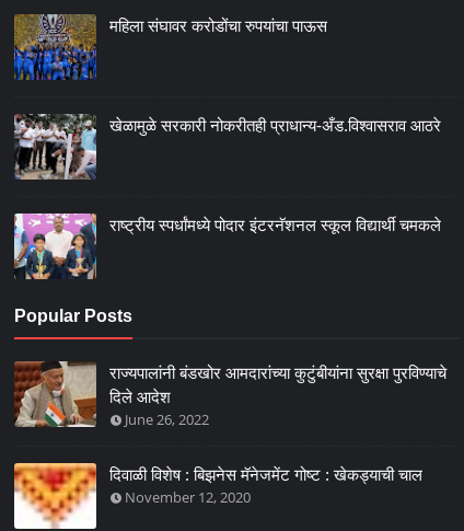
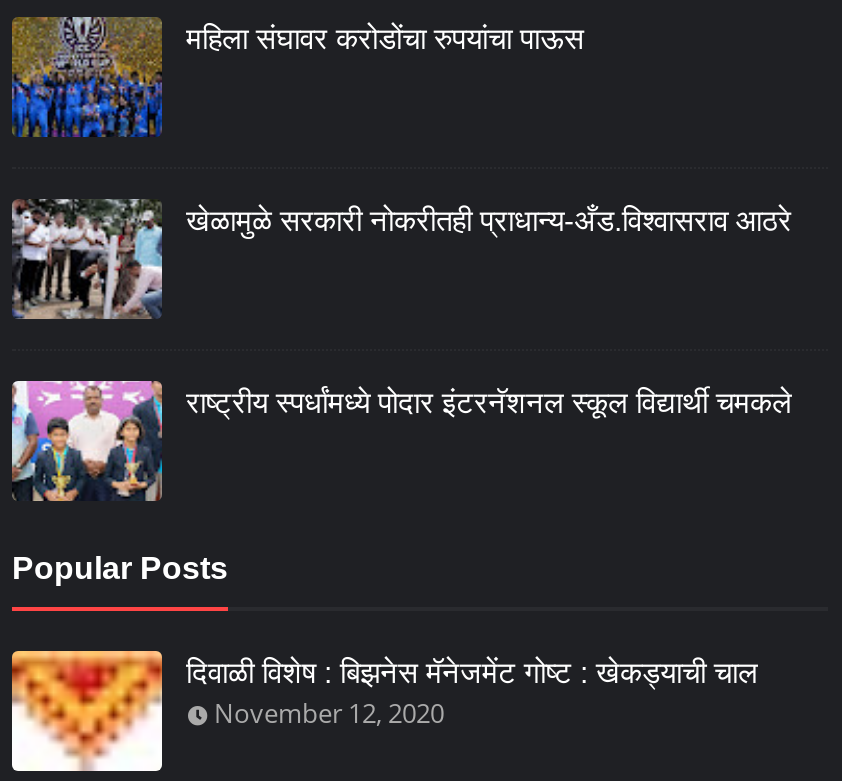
- [image]
- राज्यपालांनी बंडखोर आमदारांच्या कुटुंबीयांना सुरक्षा पुरविण्याचे
- दिले आदेश
- June 26, 2022
